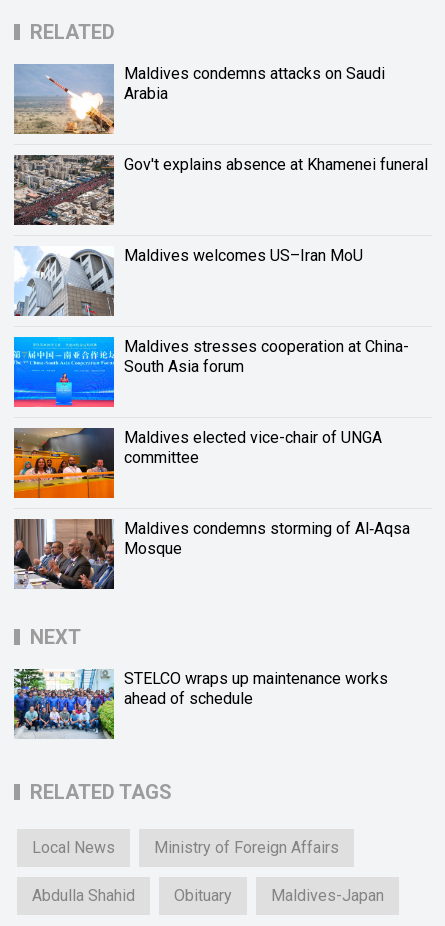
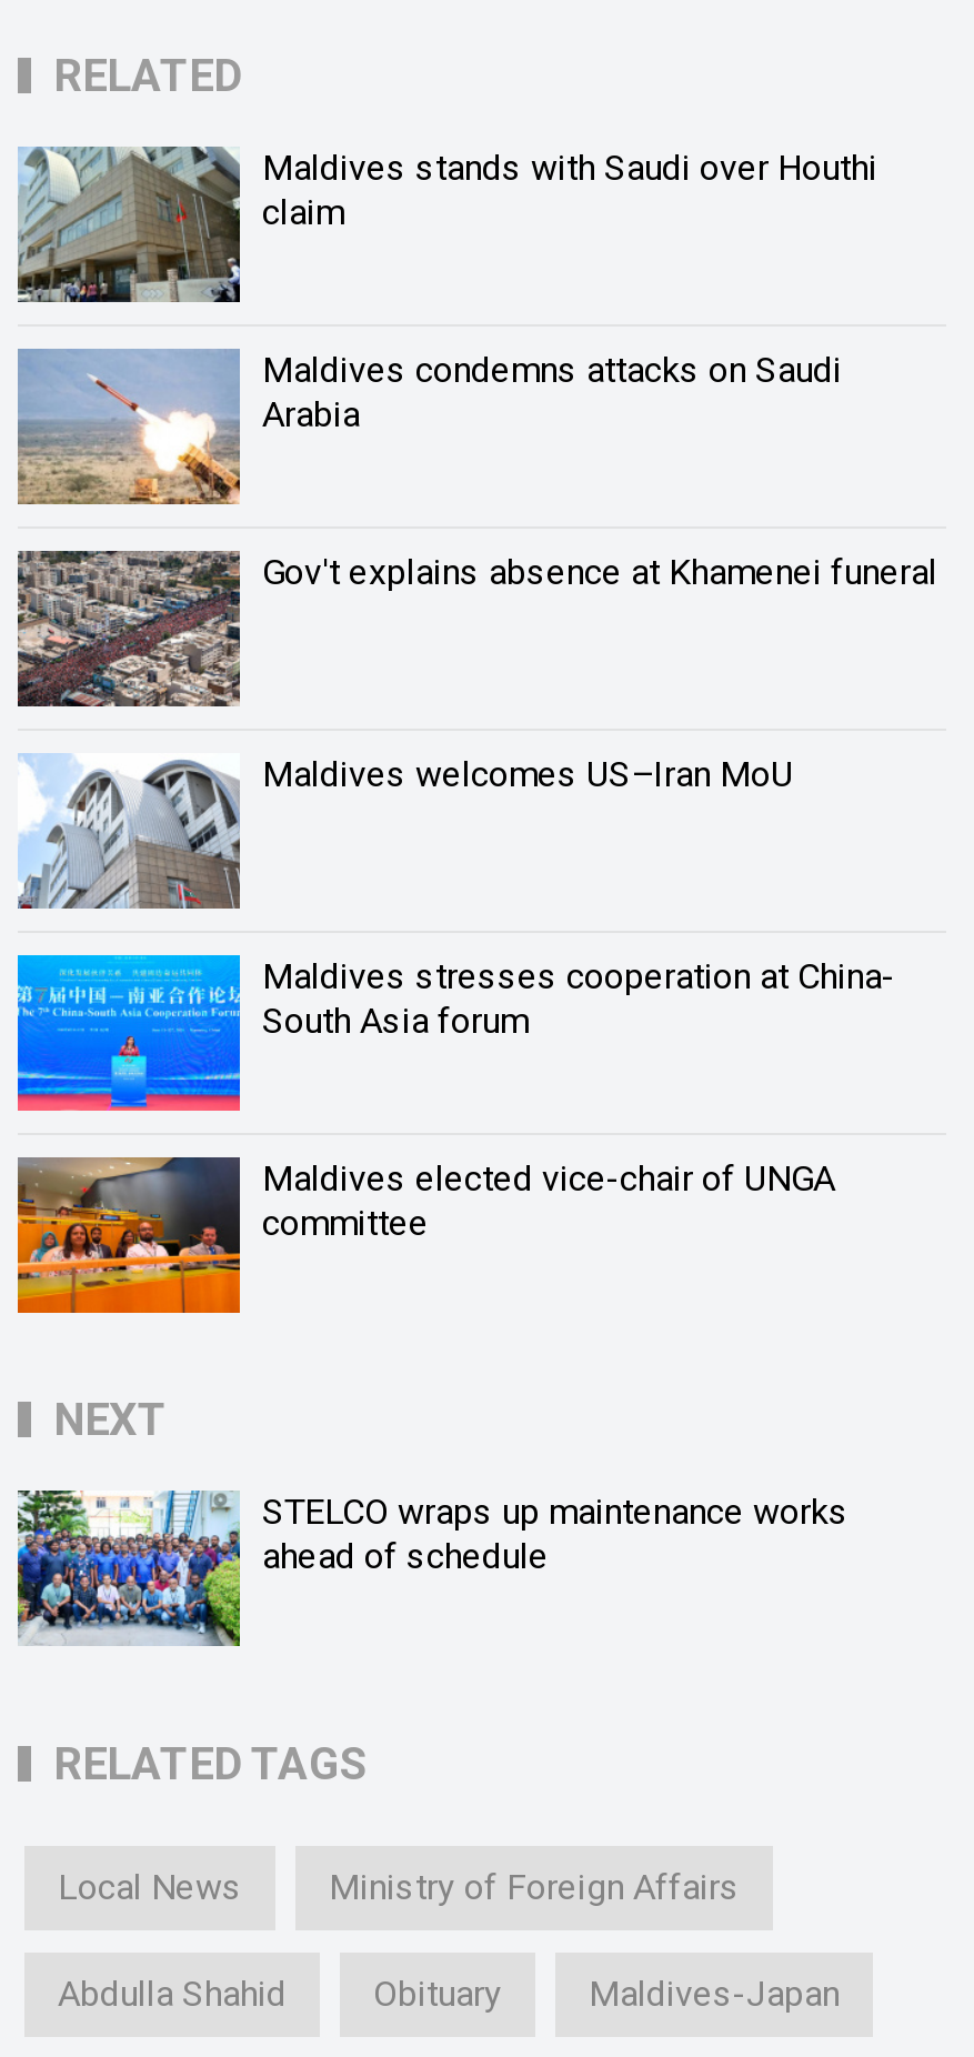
+ [image]
+ Maldives stands with Saudi over Houthi
+ claim

moved down: [image] | Maldives condemns attacks on Saudi | Arabia | ... | Maldives elected vice-chair of UNGA | committee

- [image]
- Maldives condemns storming of Al‑Aqsa
- Mosque
